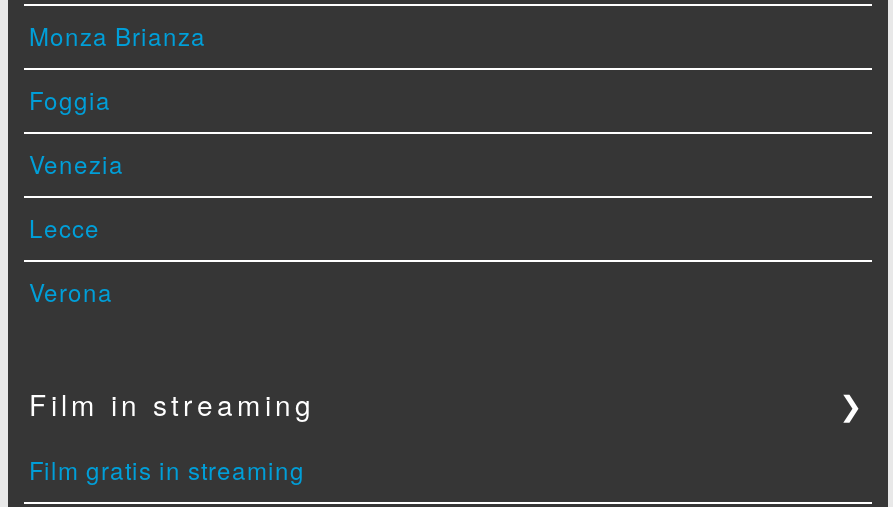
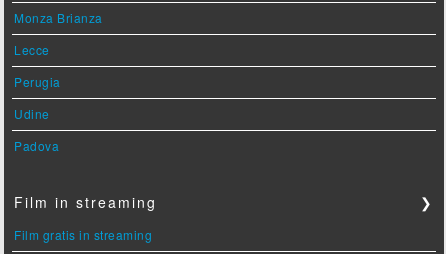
- Foggia
- Venezia

moved up: Lecce

- Verona
+ Perugia
+ Udine
+ Padova
